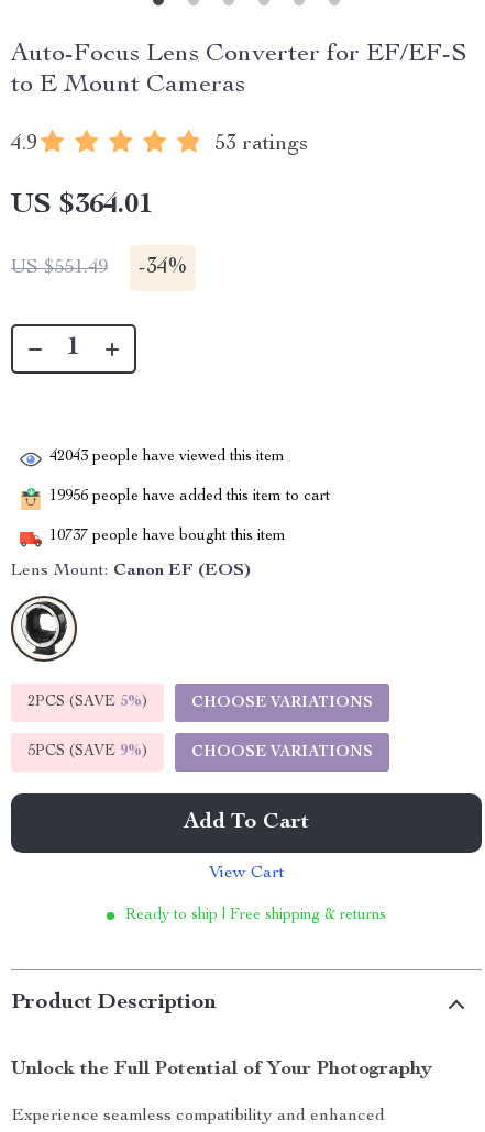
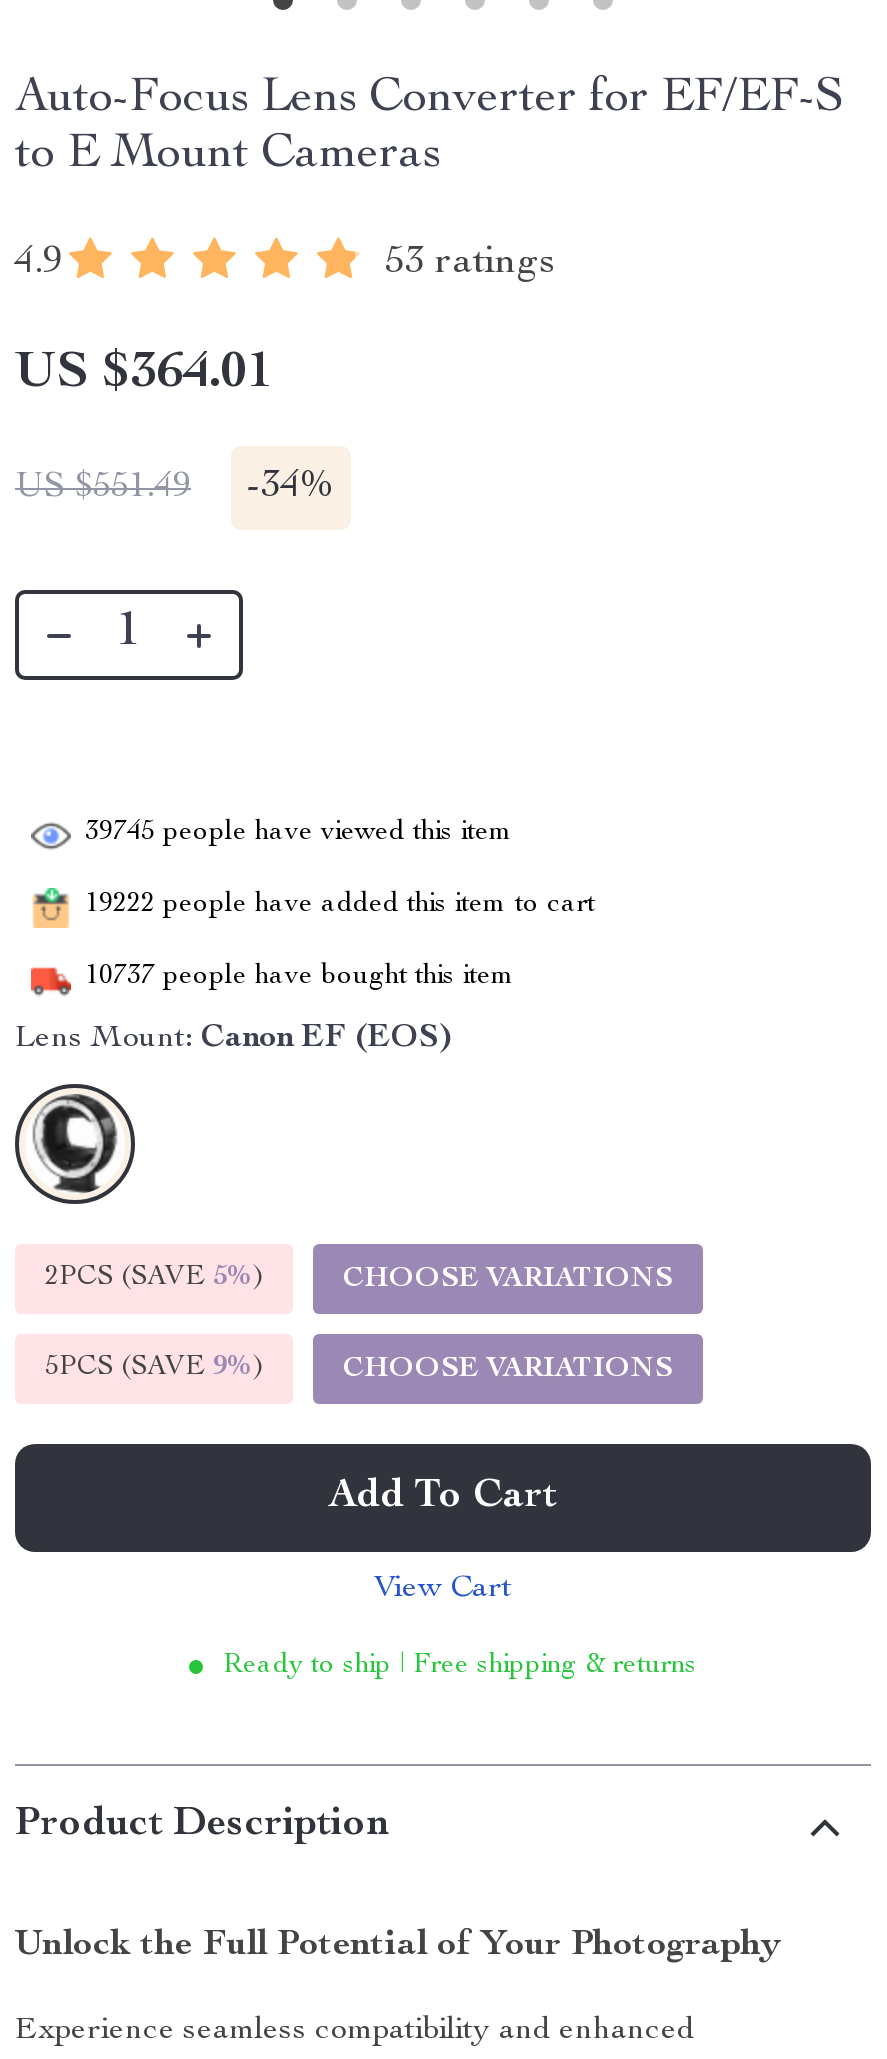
- 42043 people have viewed this item
+ 39745 people have viewed this item

- 19956 people have added this item to cart
+ 19222 people have added this item to cart
